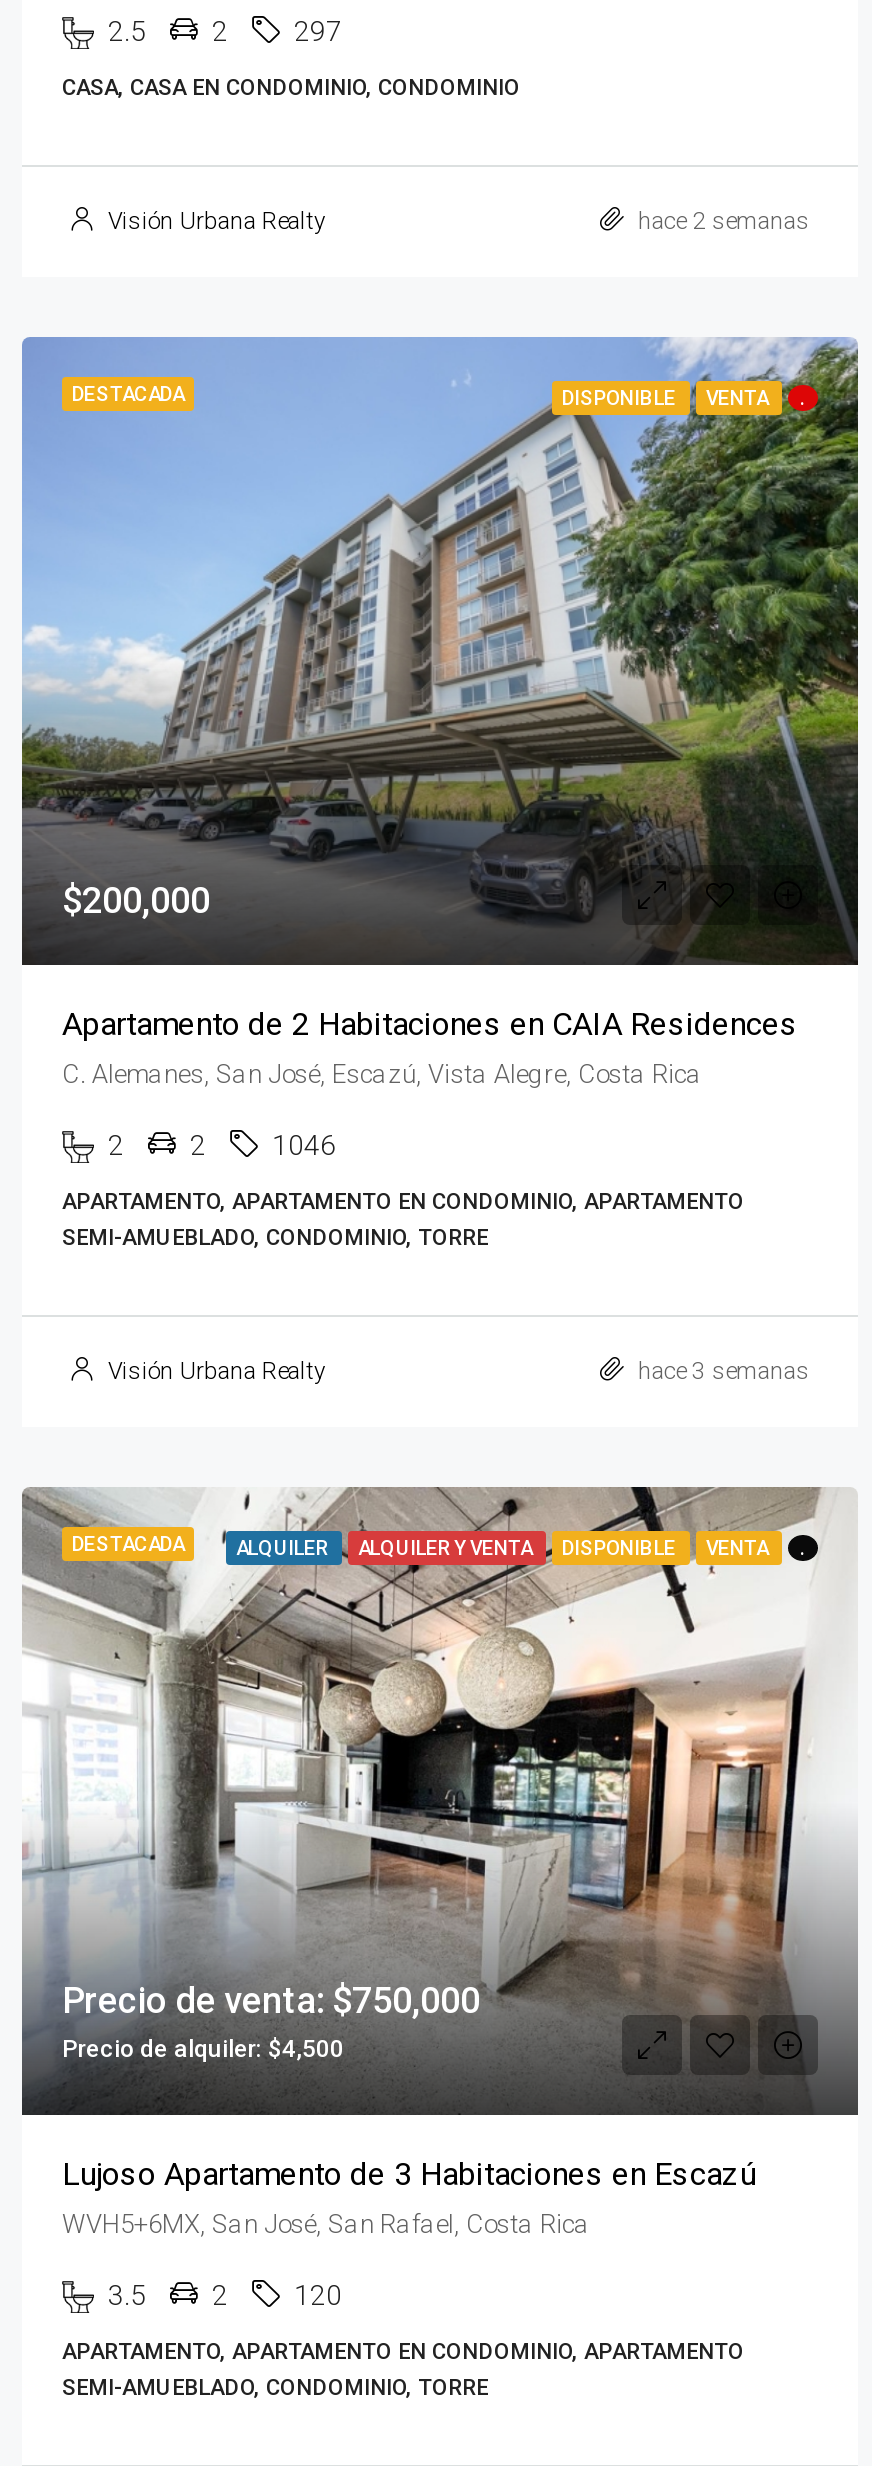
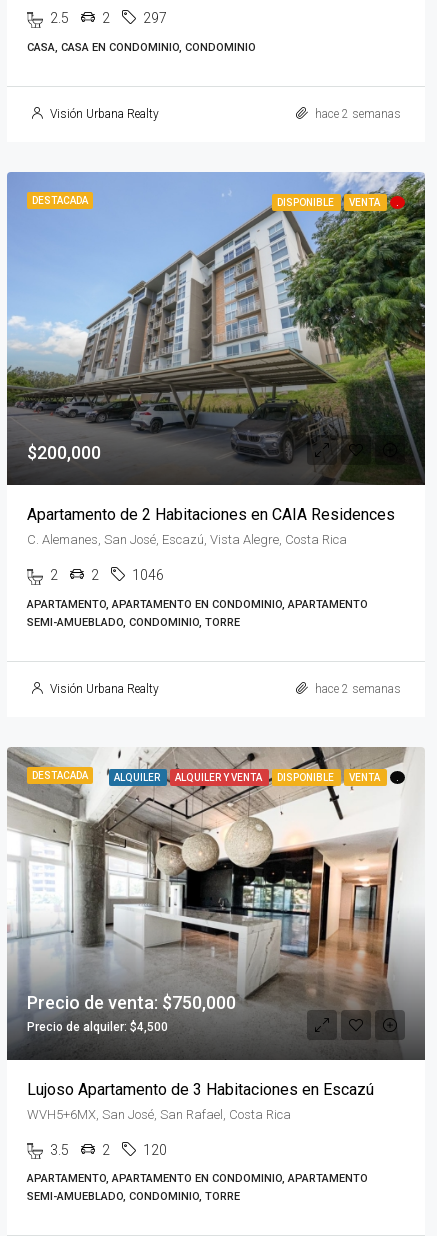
- hace 3 semanas
+ hace 2 semanas
